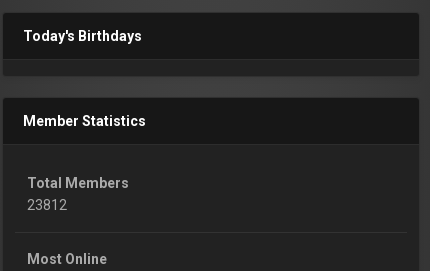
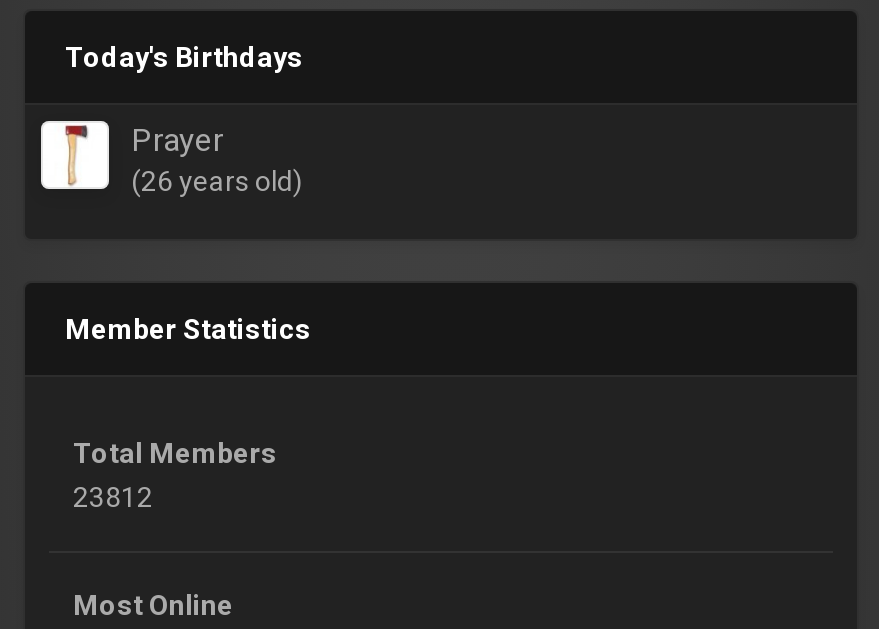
+ [image]
+ Prayer
+ (26 years old)
